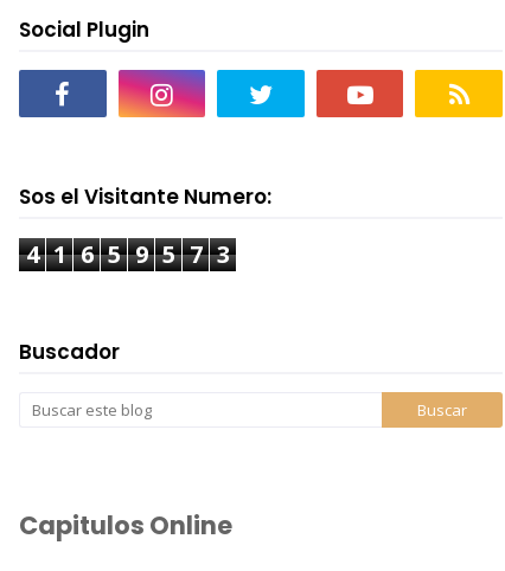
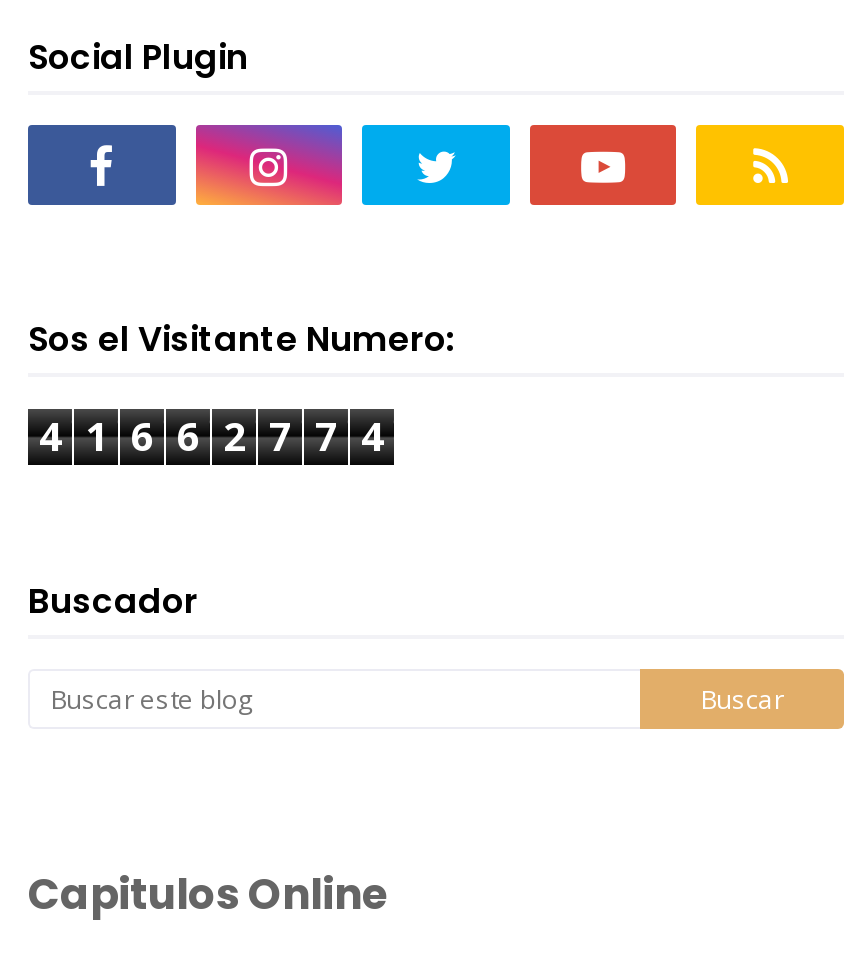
- 4 1 6 5 9 5 7 3
+ 4 1 6 6 2 7 7 4
